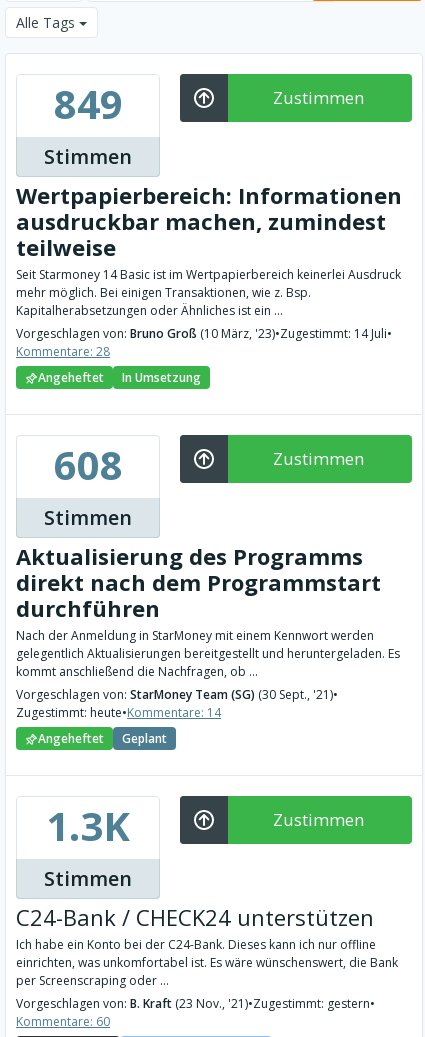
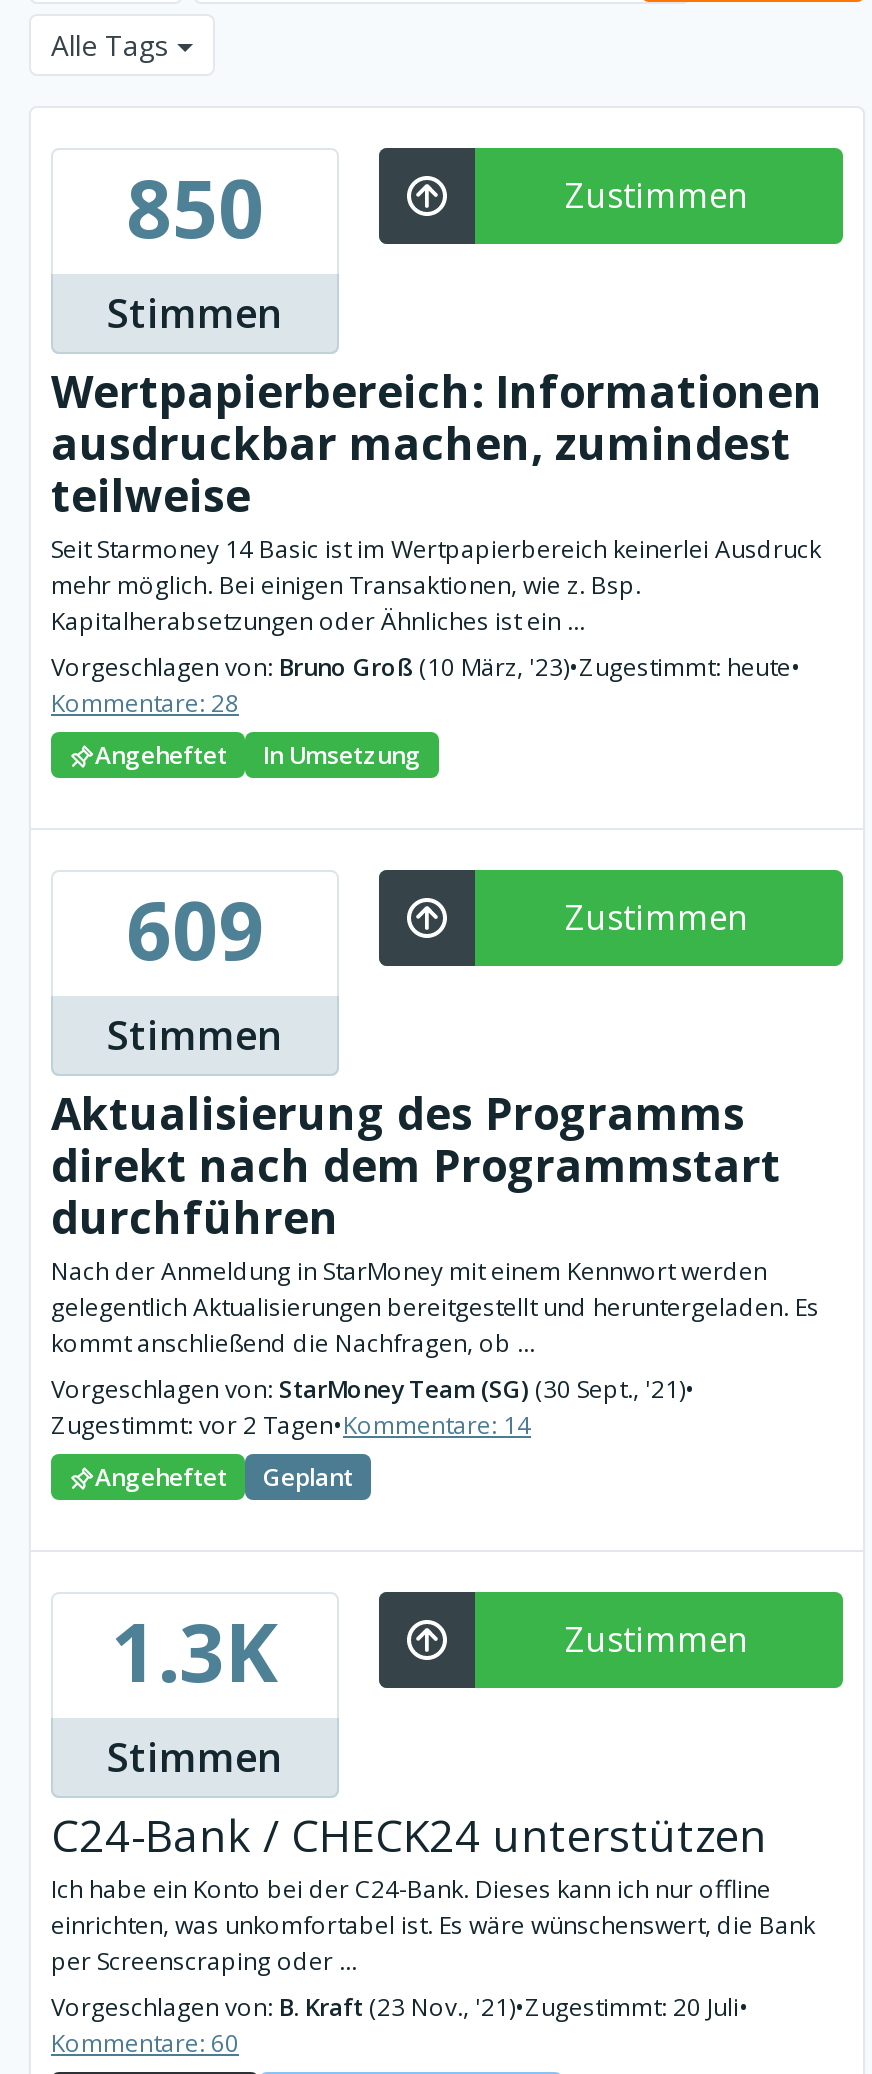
- 849
+ 850

- Vorgeschlagen von: Bruno Groß (10 März, '23)•Zugestimmt: 14 Juli•
+ Vorgeschlagen von: Bruno Groß (10 März, '23)•Zugestimmt: heute•

- 608
+ 609

- Zugestimmt: heute•Kommentare: 14
+ Zugestimmt: vor 2 Tagen•Kommentare: 14

- Vorgeschlagen von: B. Kraft (23 Nov., '21) •Zugestimmt: gestern•
+ Vorgeschlagen von: B. Kraft (23 Nov., '21) •Zugestimmt: 20 Juli•
